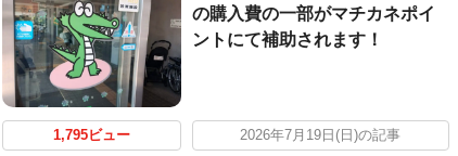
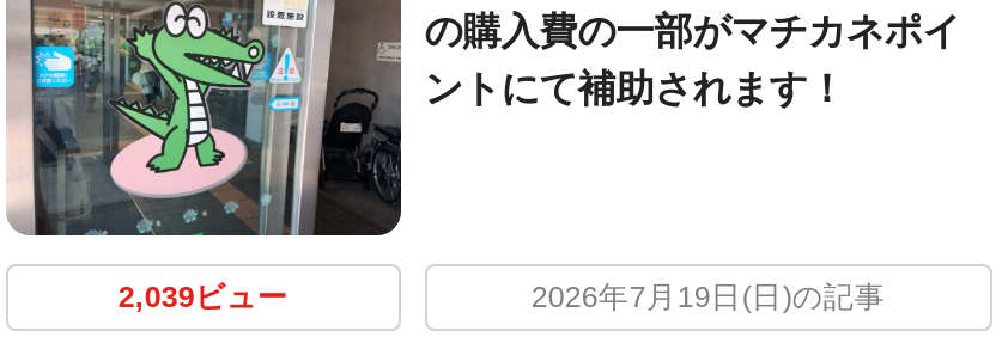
- 1,795ビュー
+ 2,039ビュー
